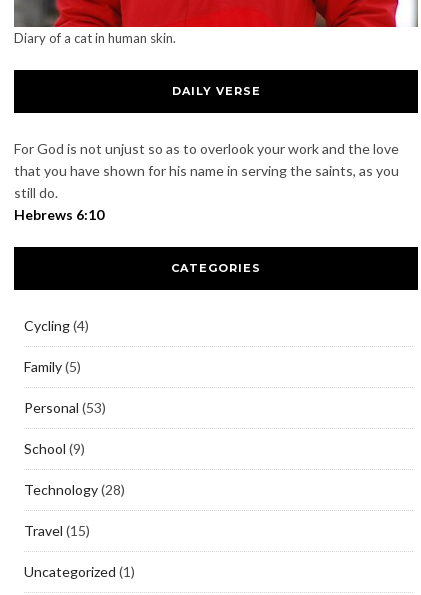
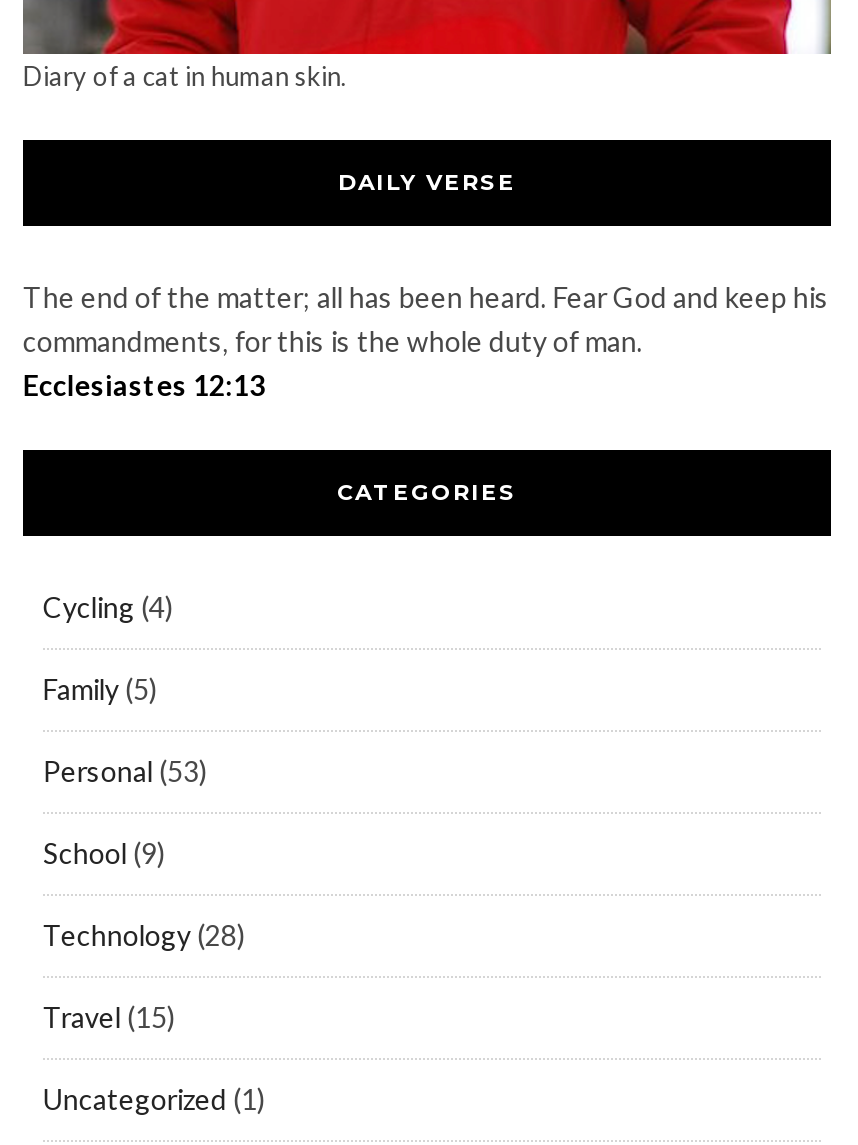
- For God is not unjust so as to overlook your work and the love
- that you have shown for his name in serving the saints, as you
- still do.
- Hebrews 6:10
+ The end of the matter; all has been heard. Fear God and keep his
+ commandments, for this is the whole duty of man.
+ Ecclesiastes 12:13
